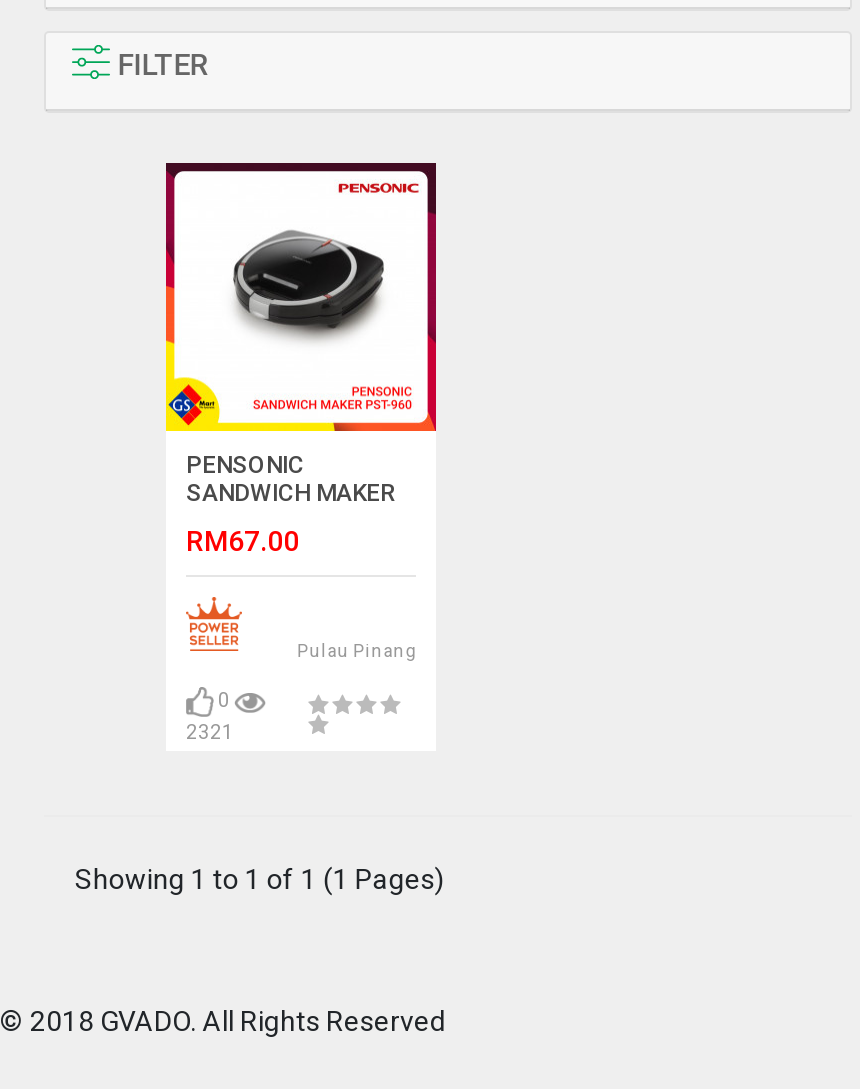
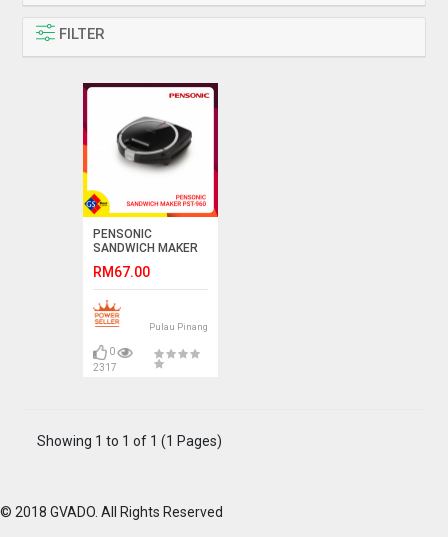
- 2321
+ 2317
